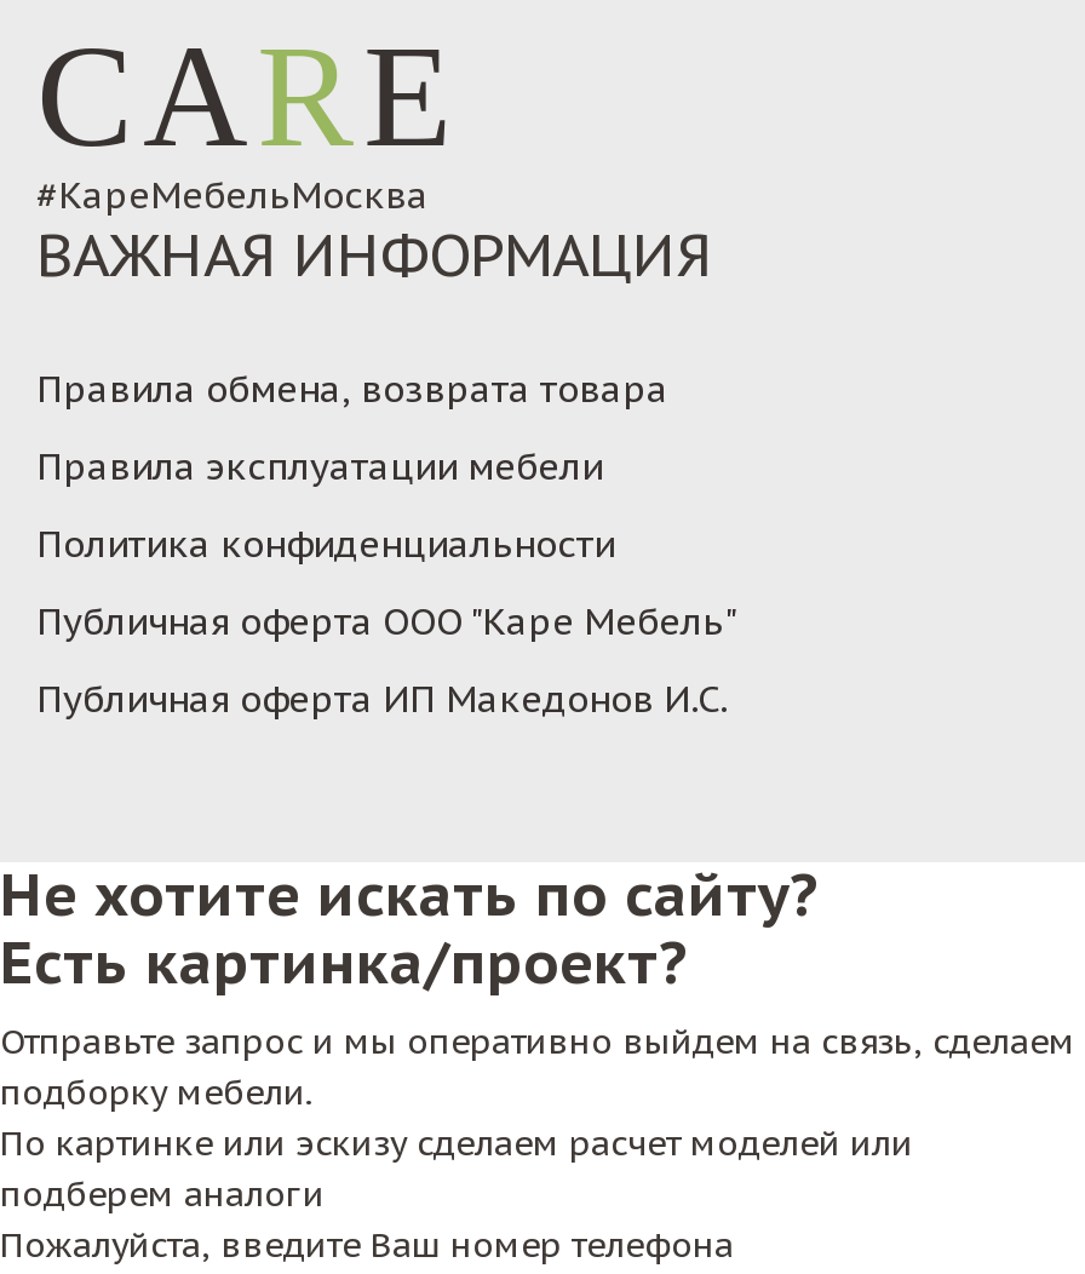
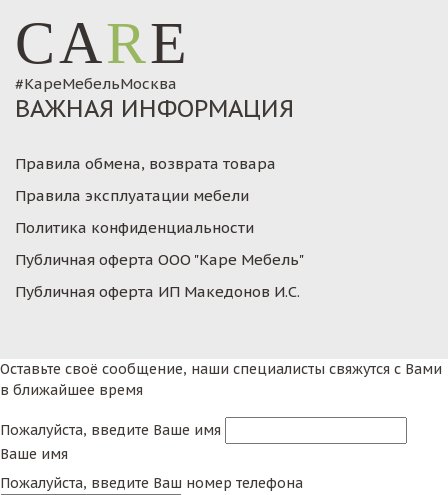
- Не хотите искать по сайту?
- Есть картинка/проект?
- Отправьте запрос и мы оперативно выйдем на связь, сделаем
- подборку мебели.
- По картинке или эскизу сделаем расчет моделей или
- подберем аналоги
+ Оставьте своё сообщение, наши специалисты свяжутся с Вами
+ в ближайшее время
+ Пожалуйста, введите Ваше имя
+ Ваше имя
